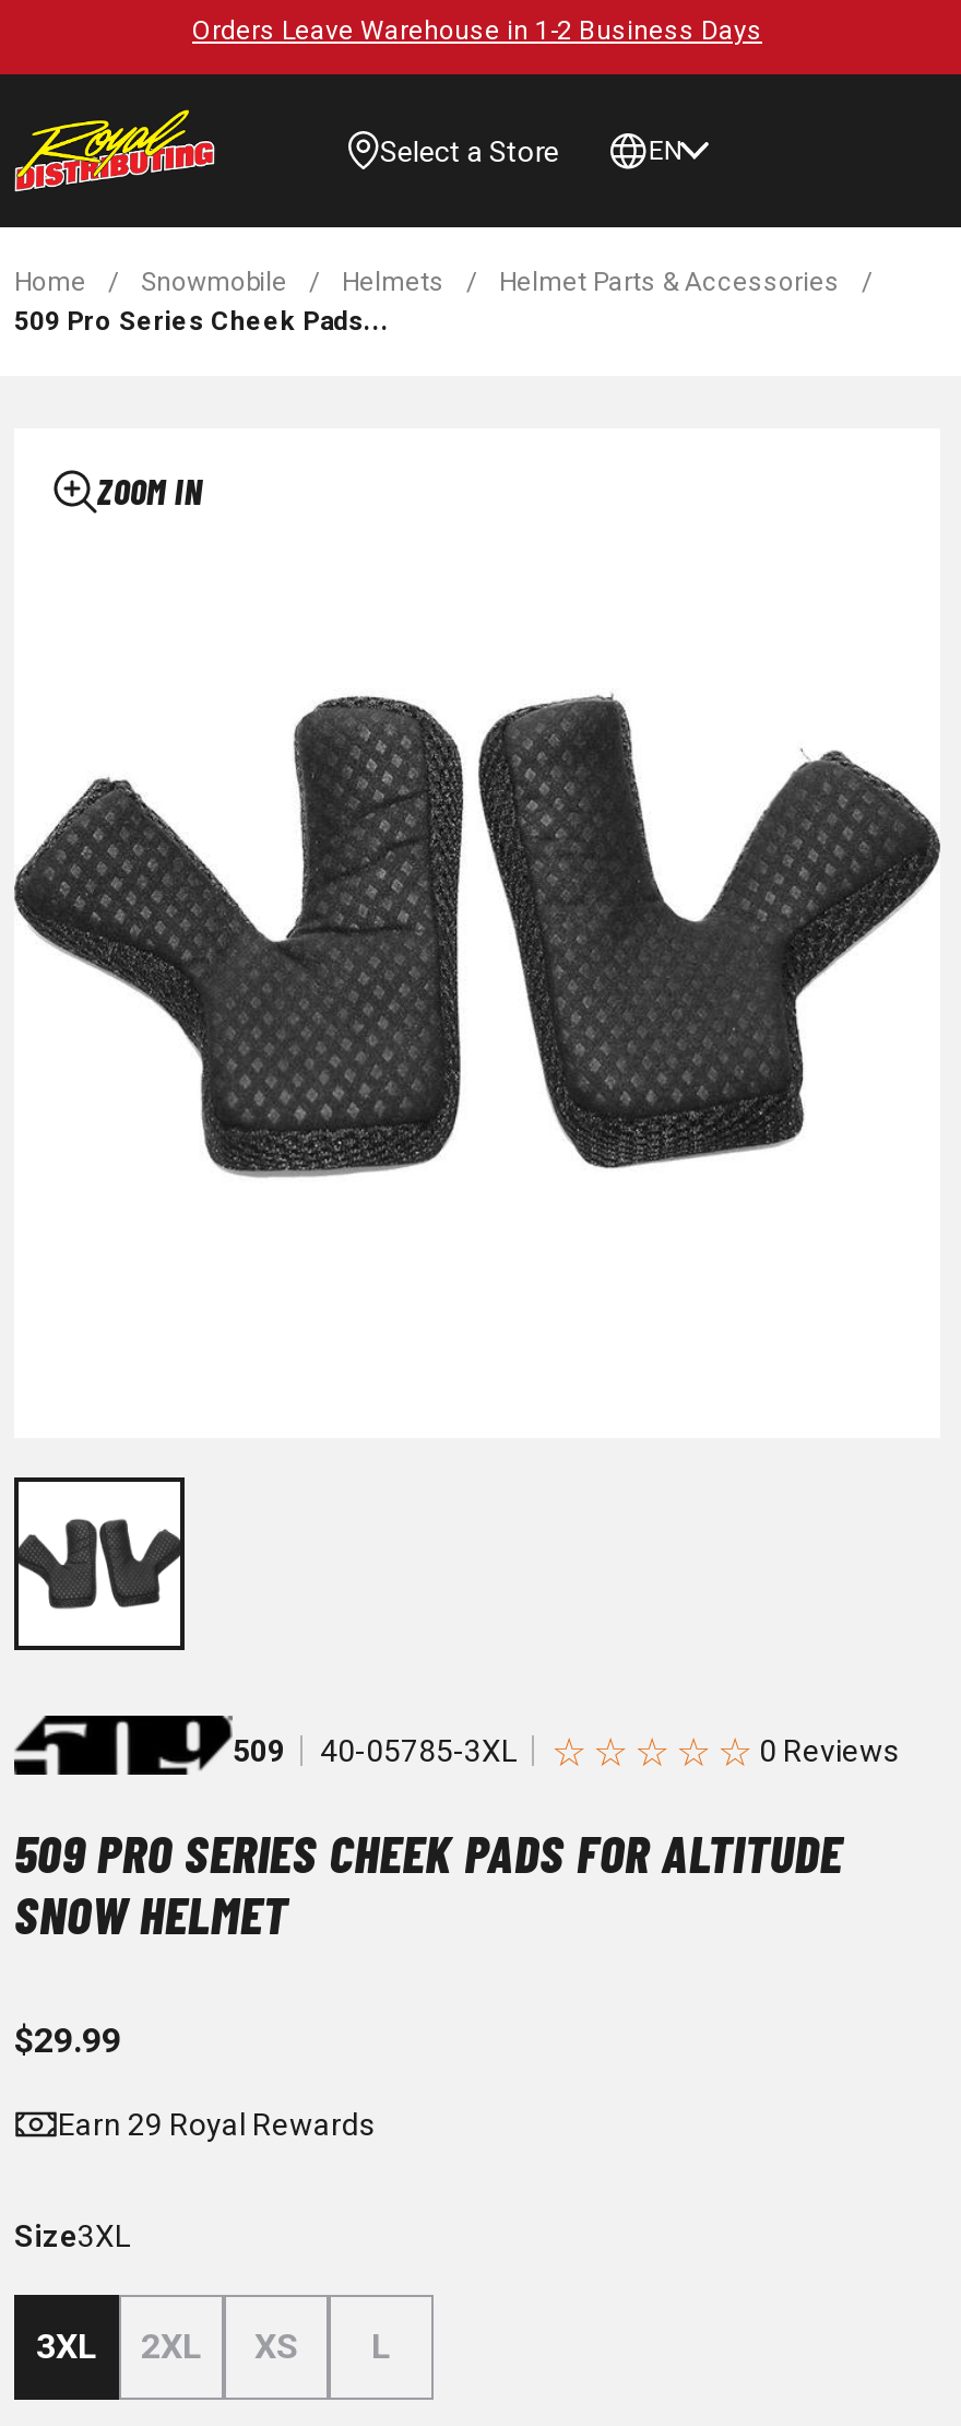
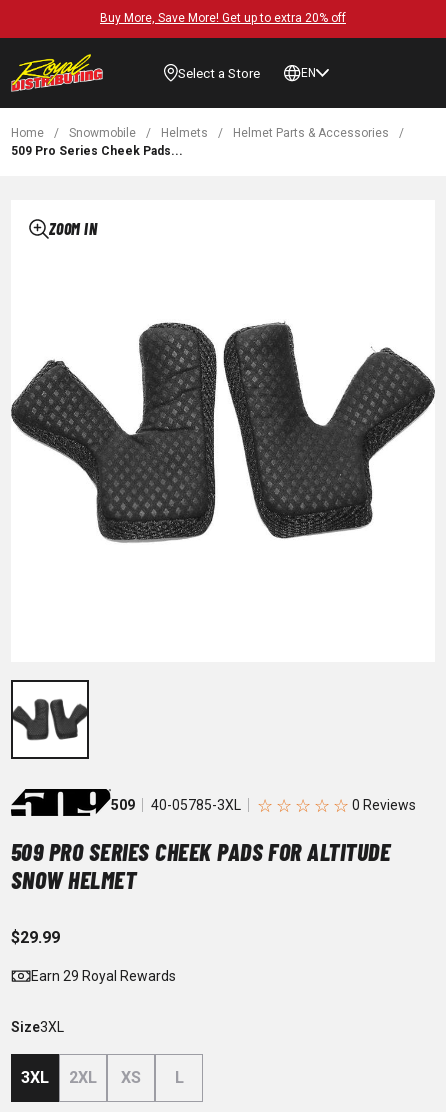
- Orders Leave Warehouse in 1-2 Business Days
+ Buy More, Save More! Get up to extra 20% off
